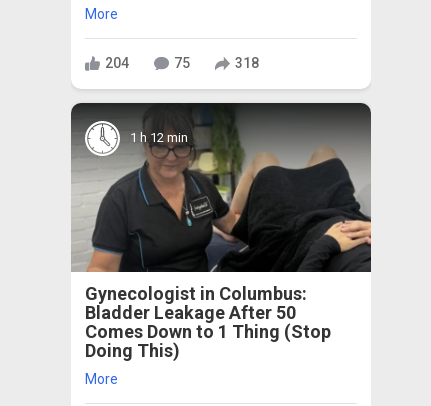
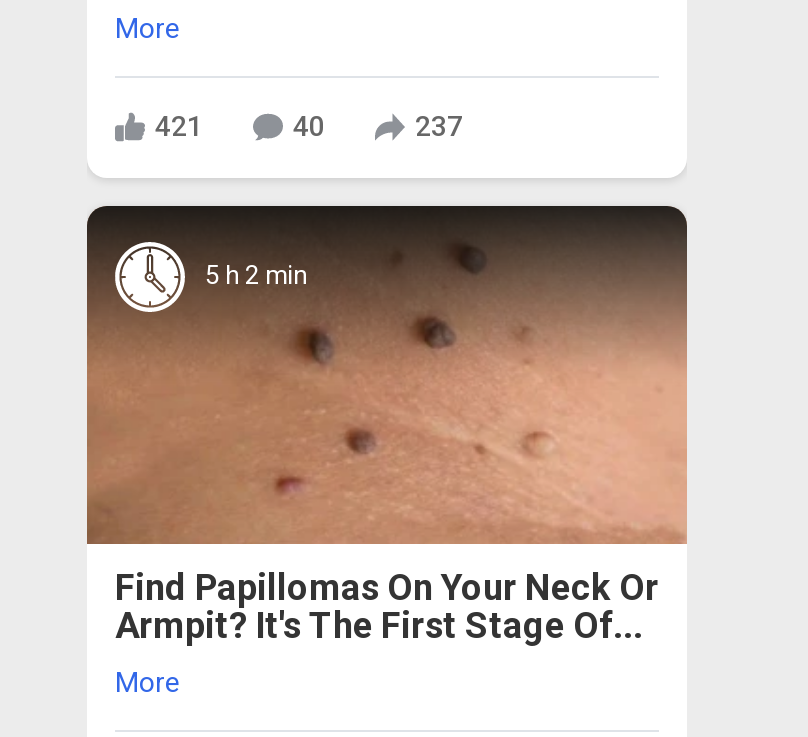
- 204
- 75
- 318
+ 421
+ 40
+ 237

- [image]
- 1 h 12 min
+ [image]
+ 5 h 2 min

- Gynecologist in Columbus:
- Bladder Leakage After 50
- Comes Down to 1 Thing (Stop
- Doing This)
+ Find Papillomas On Your Neck Or
+ Armpit? It's The First Stage Of...
